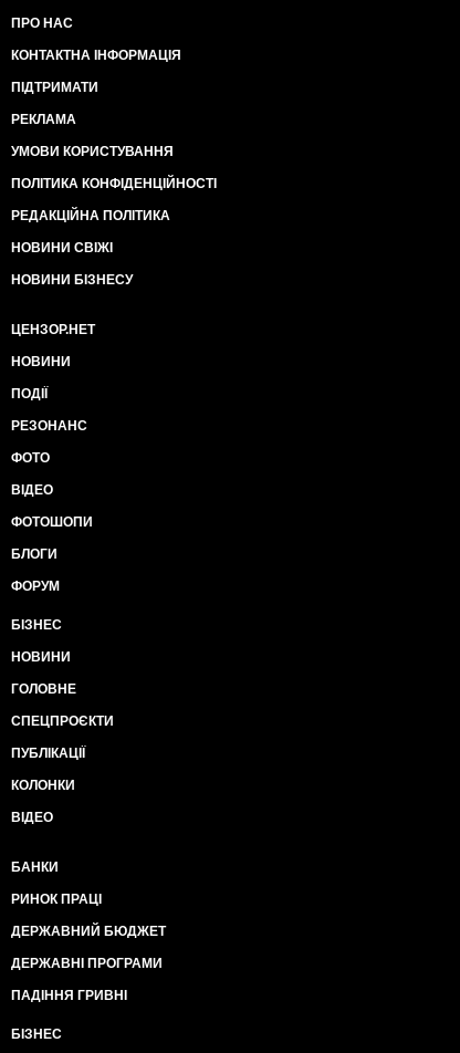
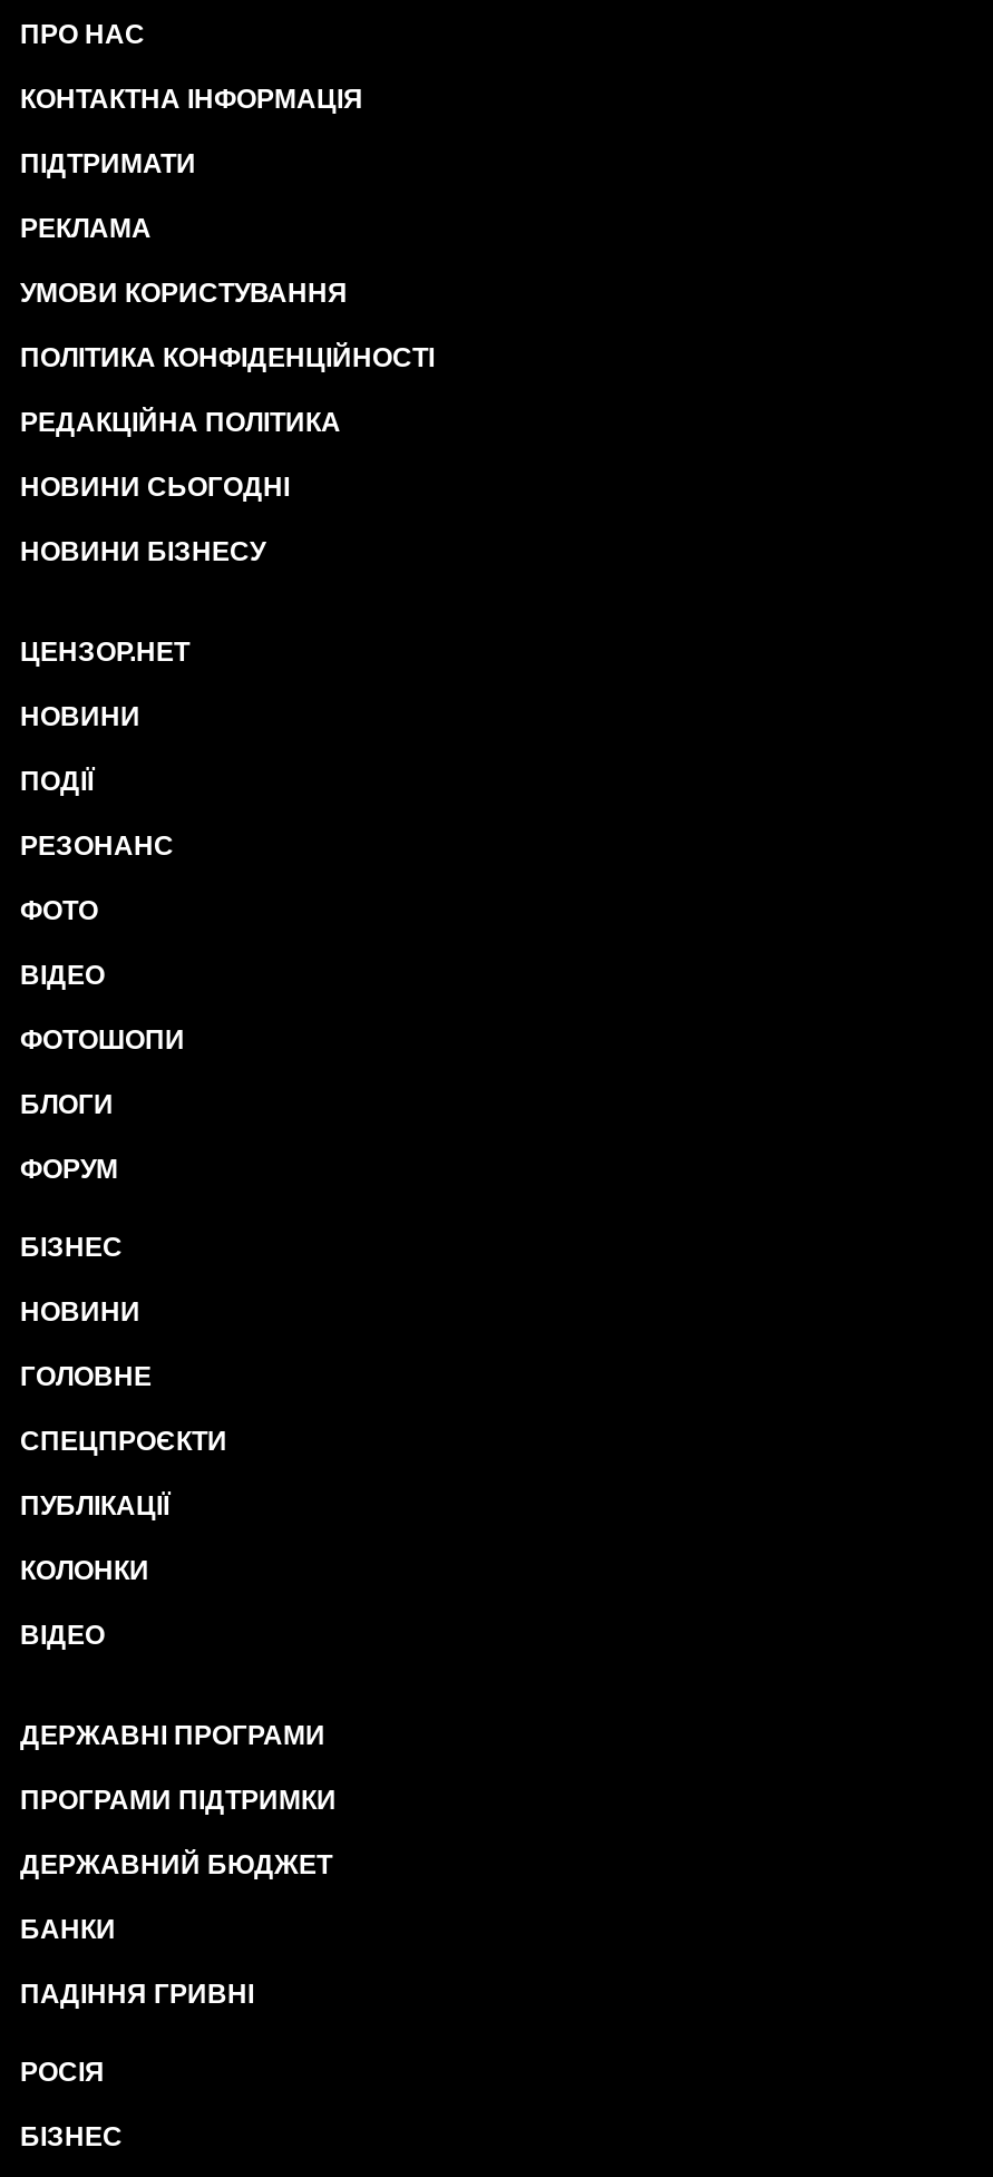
- НОВИНИ СВІЖІ
+ НОВИНИ СЬОГОДНІ

+ ПРОГРАМИ ПІДТРИМКИ

moved down: БАНКИ

- РИНОК ПРАЦІ

moved up: ДЕРЖАВНИЙ БЮДЖЕТ | ДЕРЖАВНІ ПРОГРАМИ

+ РОСІЯ
